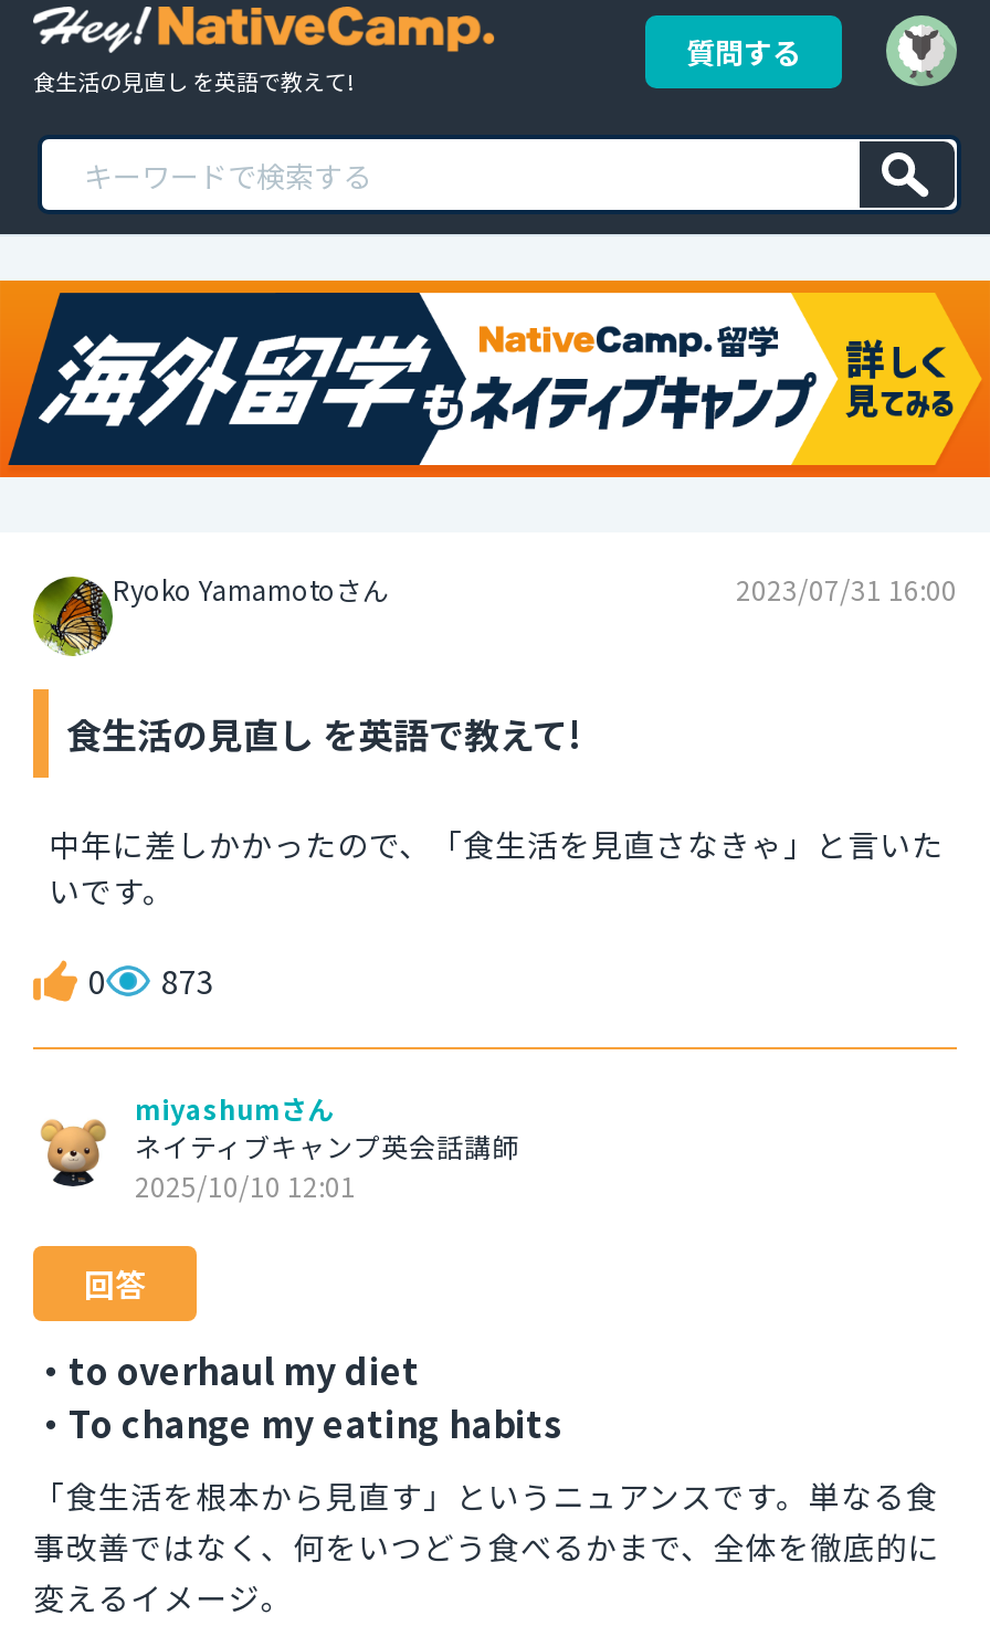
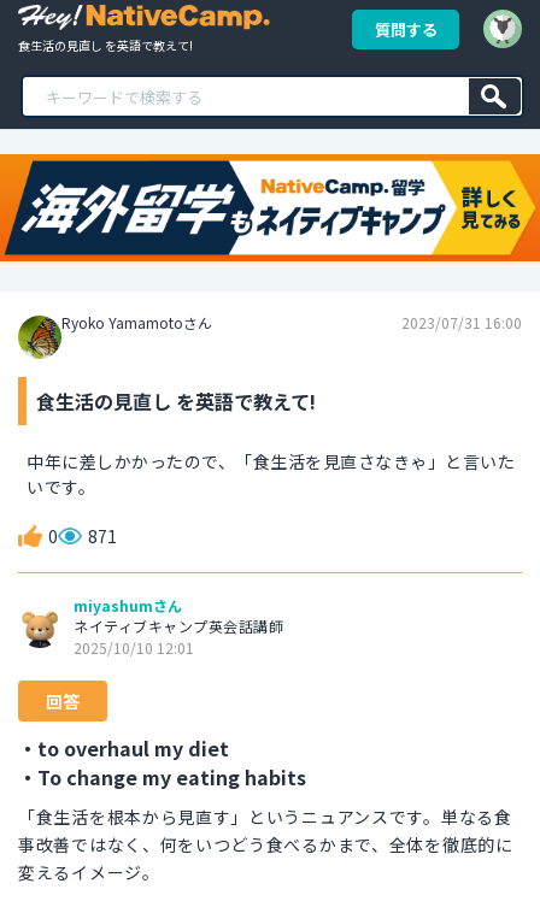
- 0 873
+ 0 871
